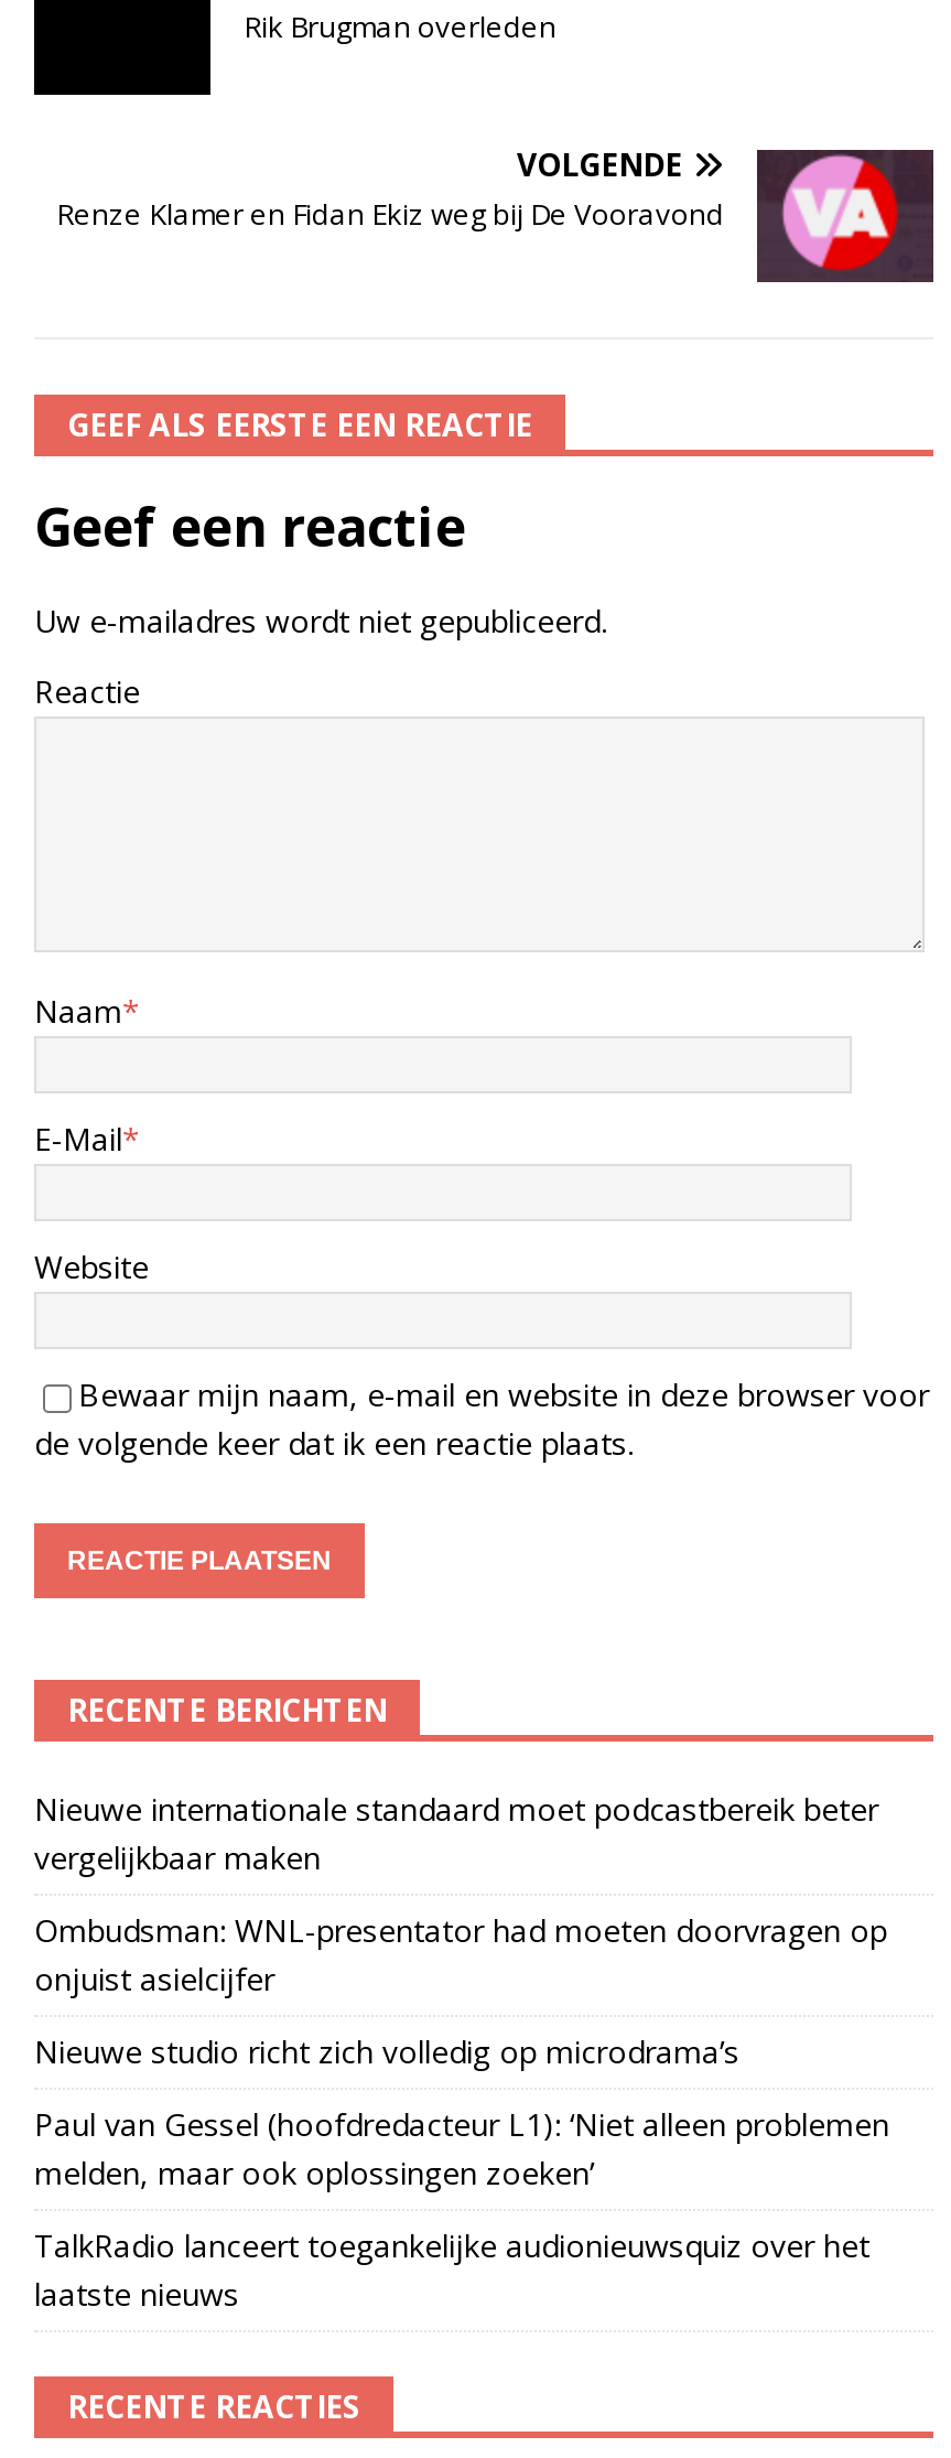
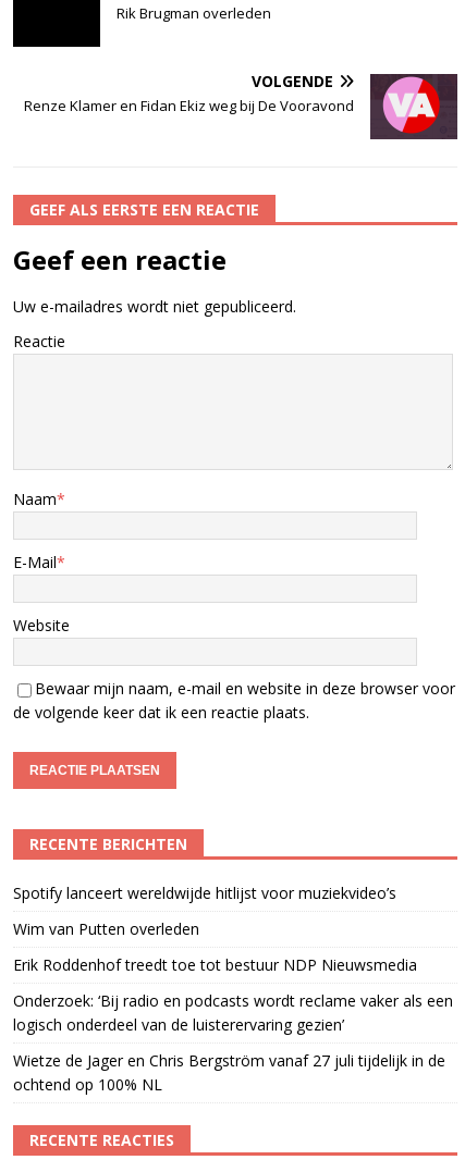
- Nieuwe internationale standaard moet podcastbereik beter
- vergelijkbaar maken
+ Spotify lanceert wereldwijde hitlijst voor muziekvideo’s

- Ombudsman: WNL-presentator had moeten doorvragen op
- onjuist asielcijfer
+ Wim van Putten overleden

- Nieuwe studio richt zich volledig op microdrama’s
+ Erik Roddenhof treedt toe tot bestuur NDP Nieuwsmedia

- Paul van Gessel (hoofdredacteur L1): ‘Niet alleen problemen
- melden, maar ook oplossingen zoeken’
+ Onderzoek: ‘Bij radio en podcasts wordt reclame vaker als een
+ logisch onderdeel van de luisterervaring gezien’

- TalkRadio lanceert toegankelijke audionieuwsquiz over het
- laatste nieuws
+ Wietze de Jager en Chris Bergström vanaf 27 juli tijdelijk in de
+ ochtend op 100% NL
